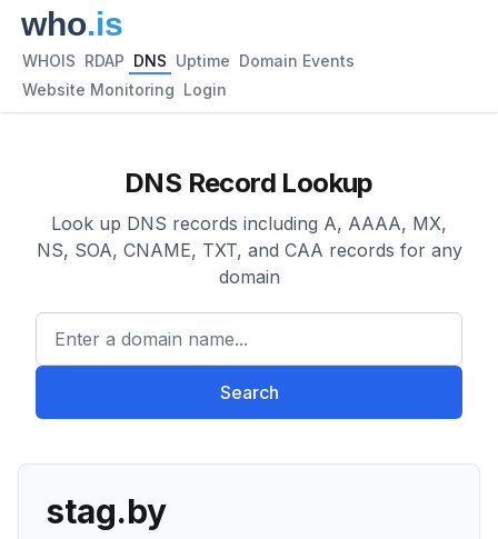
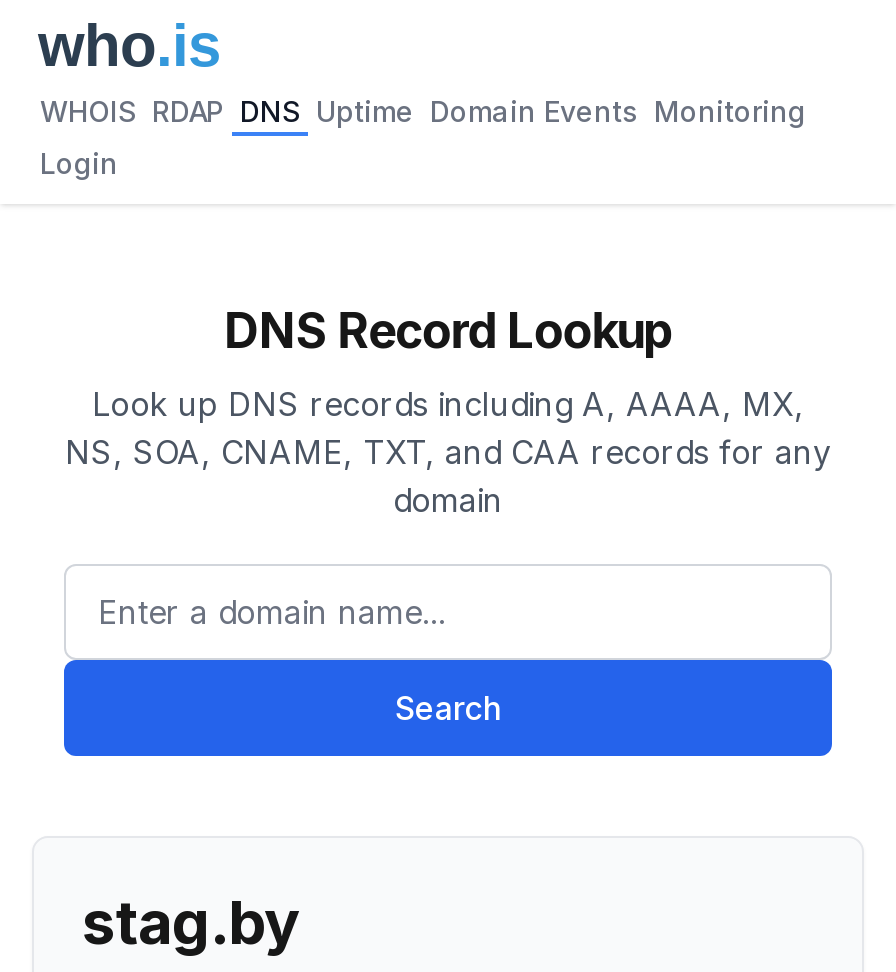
- WHOIS RDAP DNS Uptime Domain Events
+ WHOIS RDAP DNS Uptime Domain Events Monitoring

- Website Monitoring Login
+ Login
